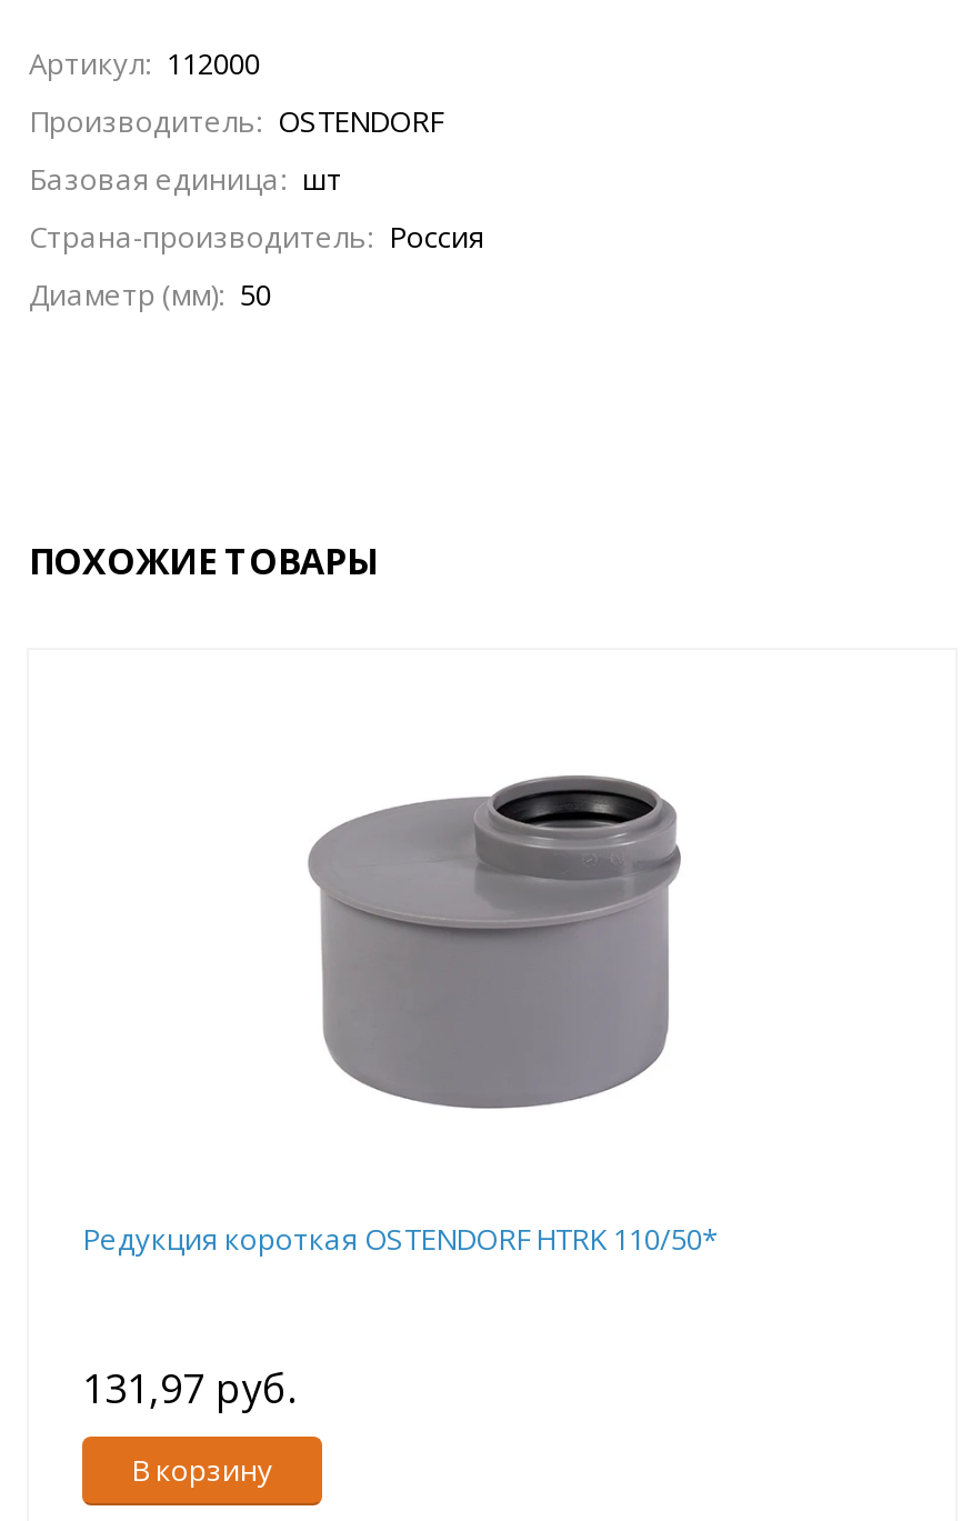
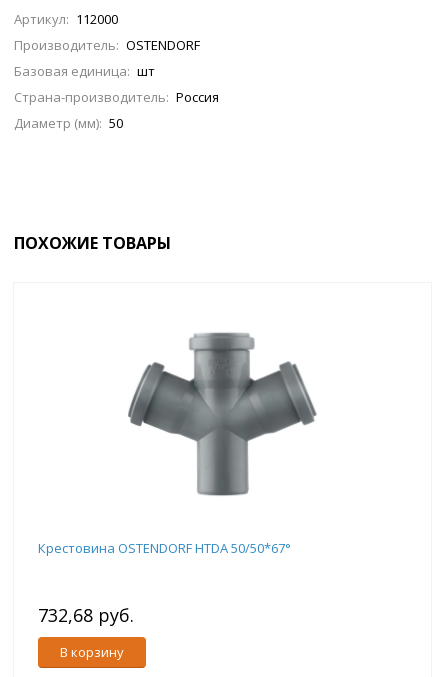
- [image]
+ [image]

- Редукция короткая OSTENDORF HTRK 110/50*
+ Крестовина OSTENDORF HTDA 50/50*67°

- 131,97 руб.
+ 732,68 руб.
